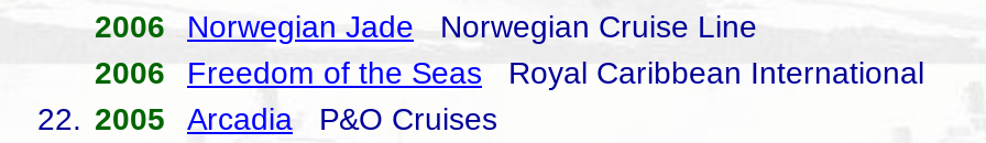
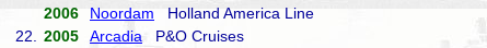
- Norwegian Jade Norwegian Cruise Line
- 2006
- Freedom of the Seas Royal Caribbean International
+ Noordam Holland America Line
